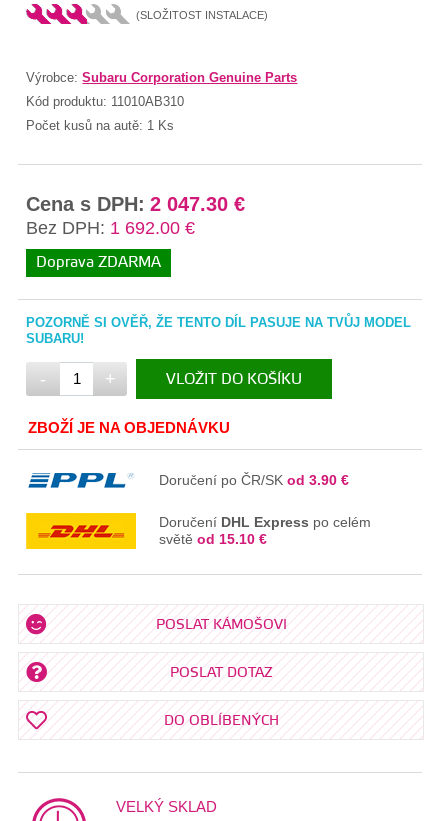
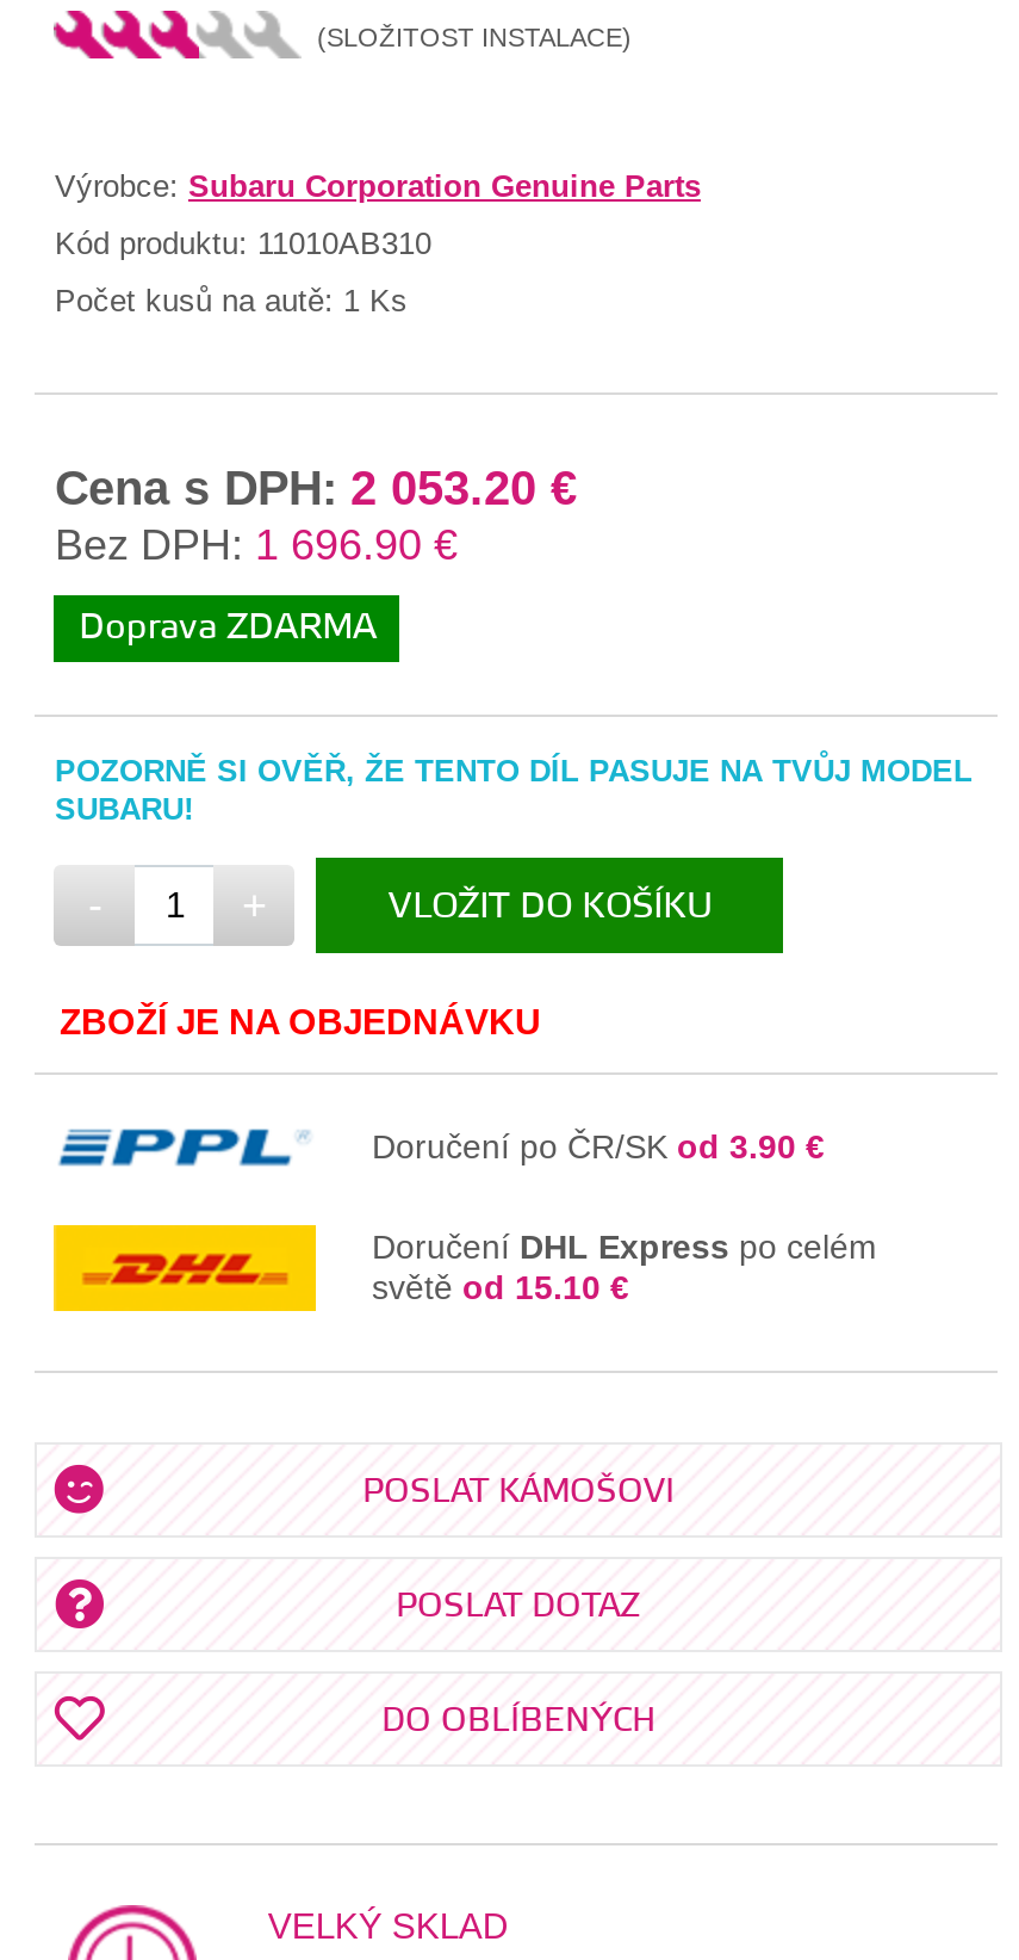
- Cena s DPH: 2 047.30 €
+ Cena s DPH: 2 053.20 €

- Bez DPH: 1 692.00 €
+ Bez DPH: 1 696.90 €
